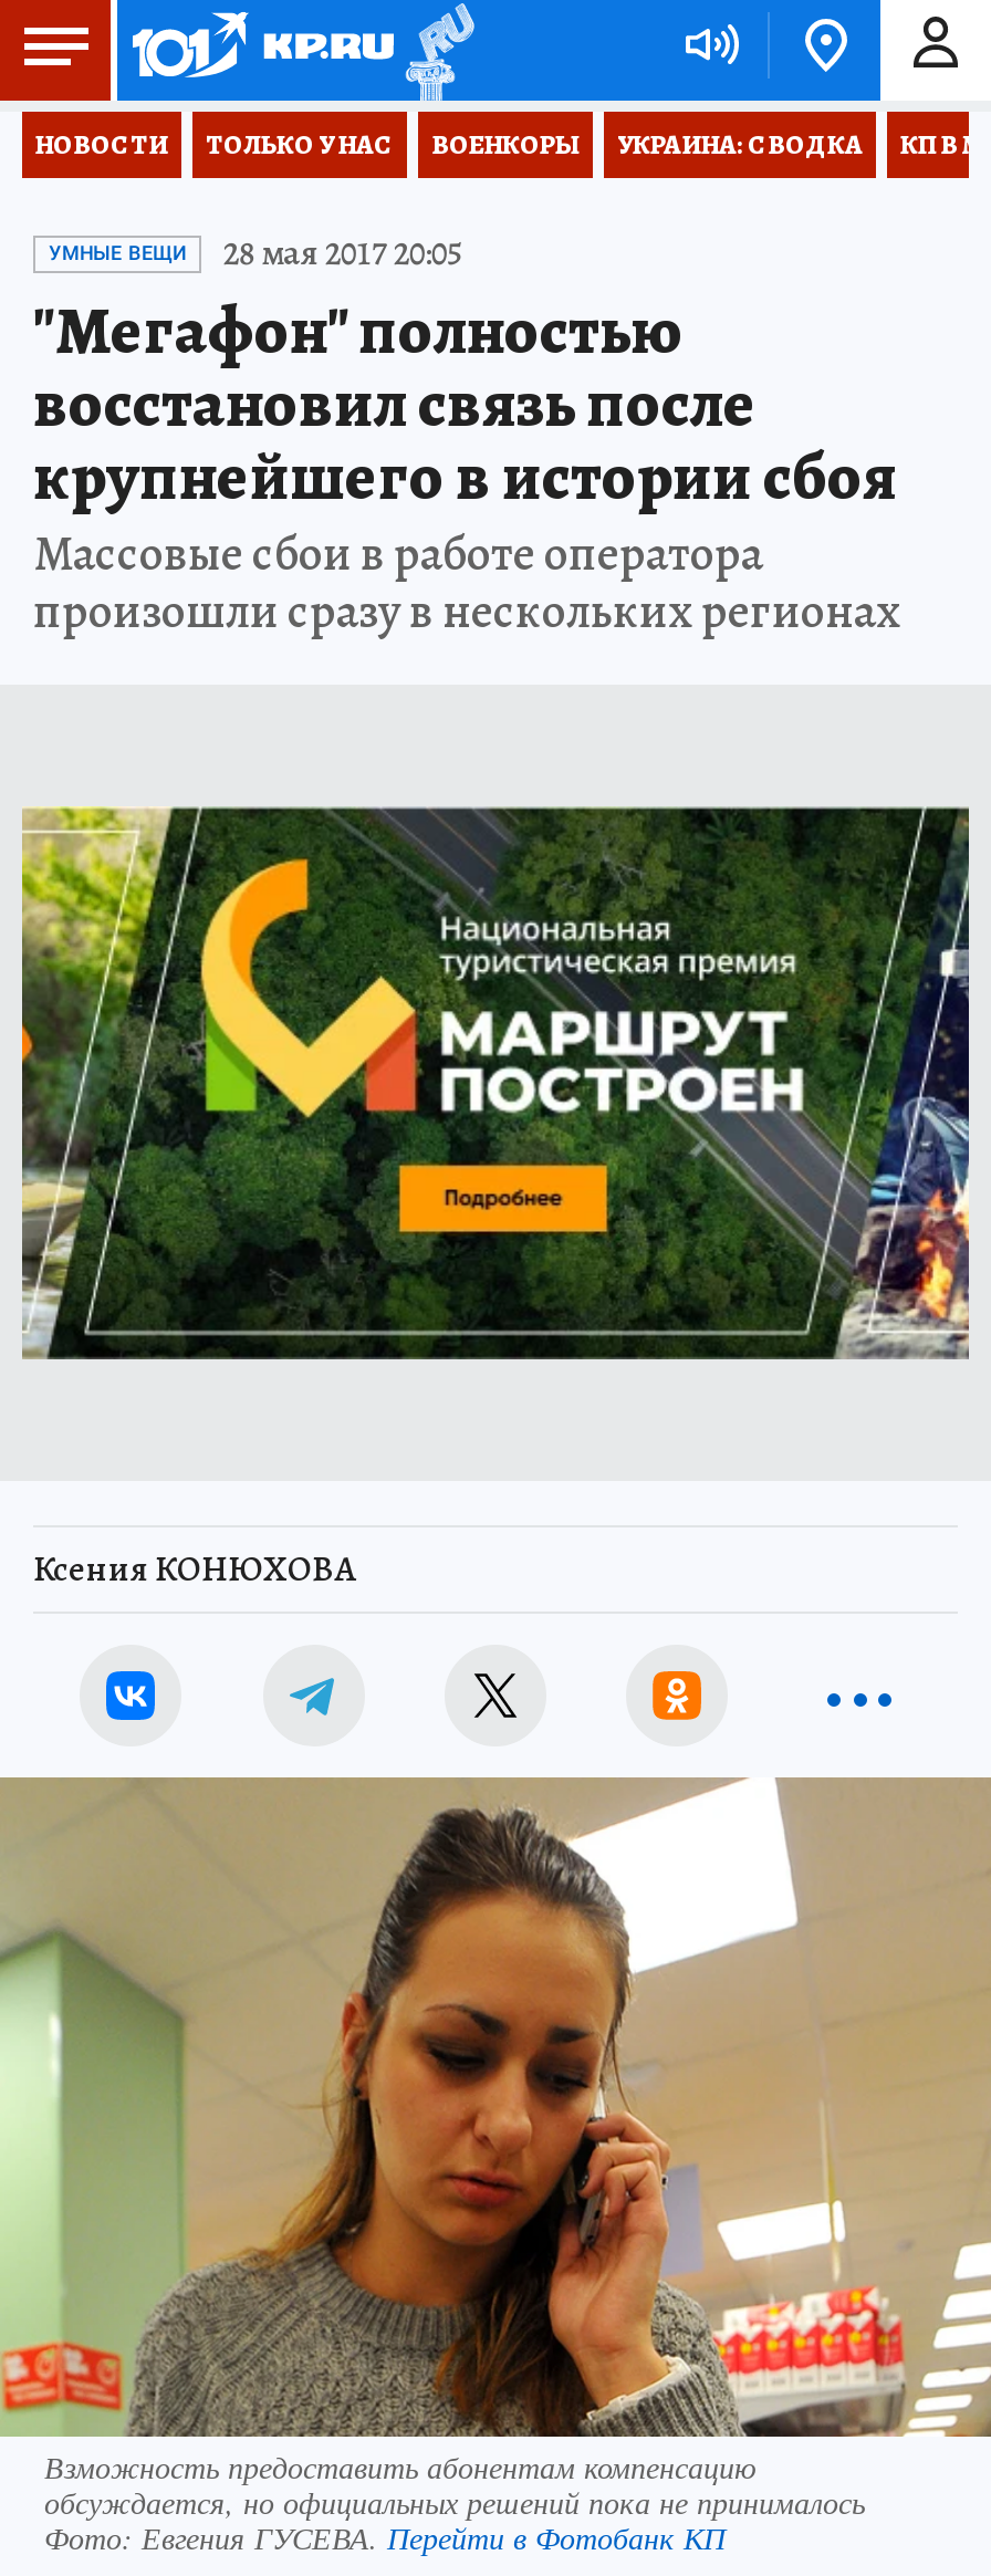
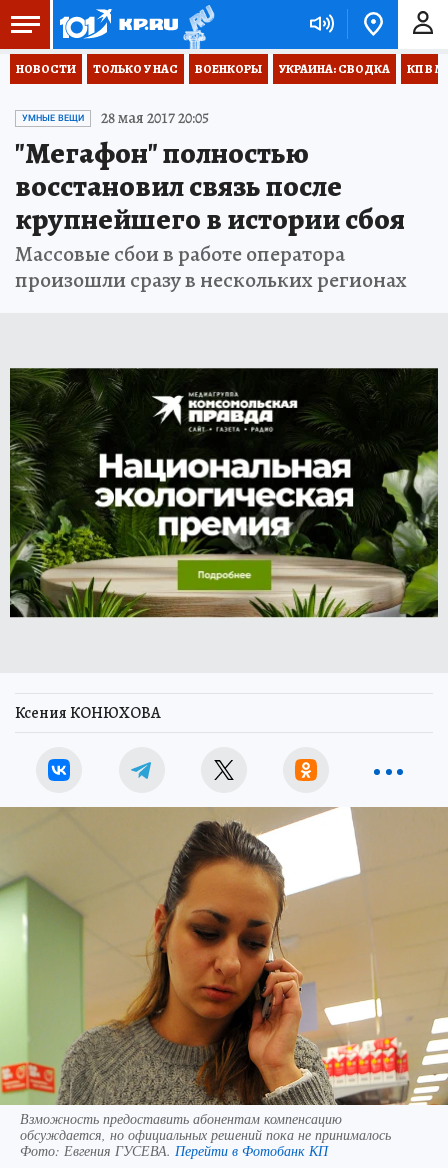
- [image]
+ [image]
